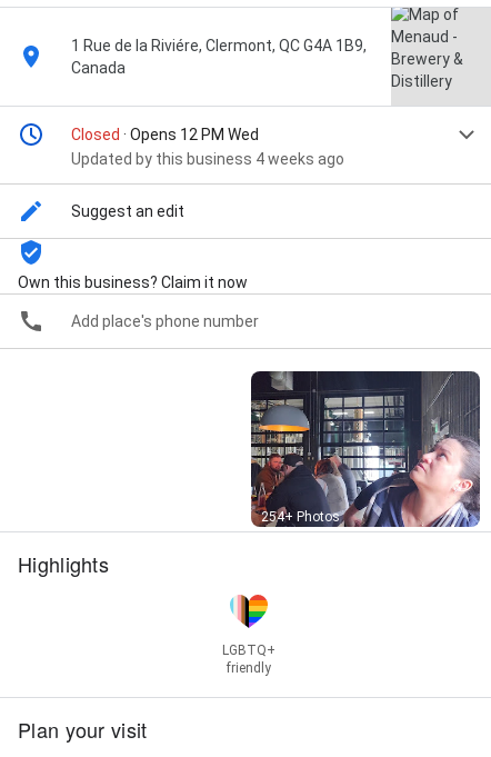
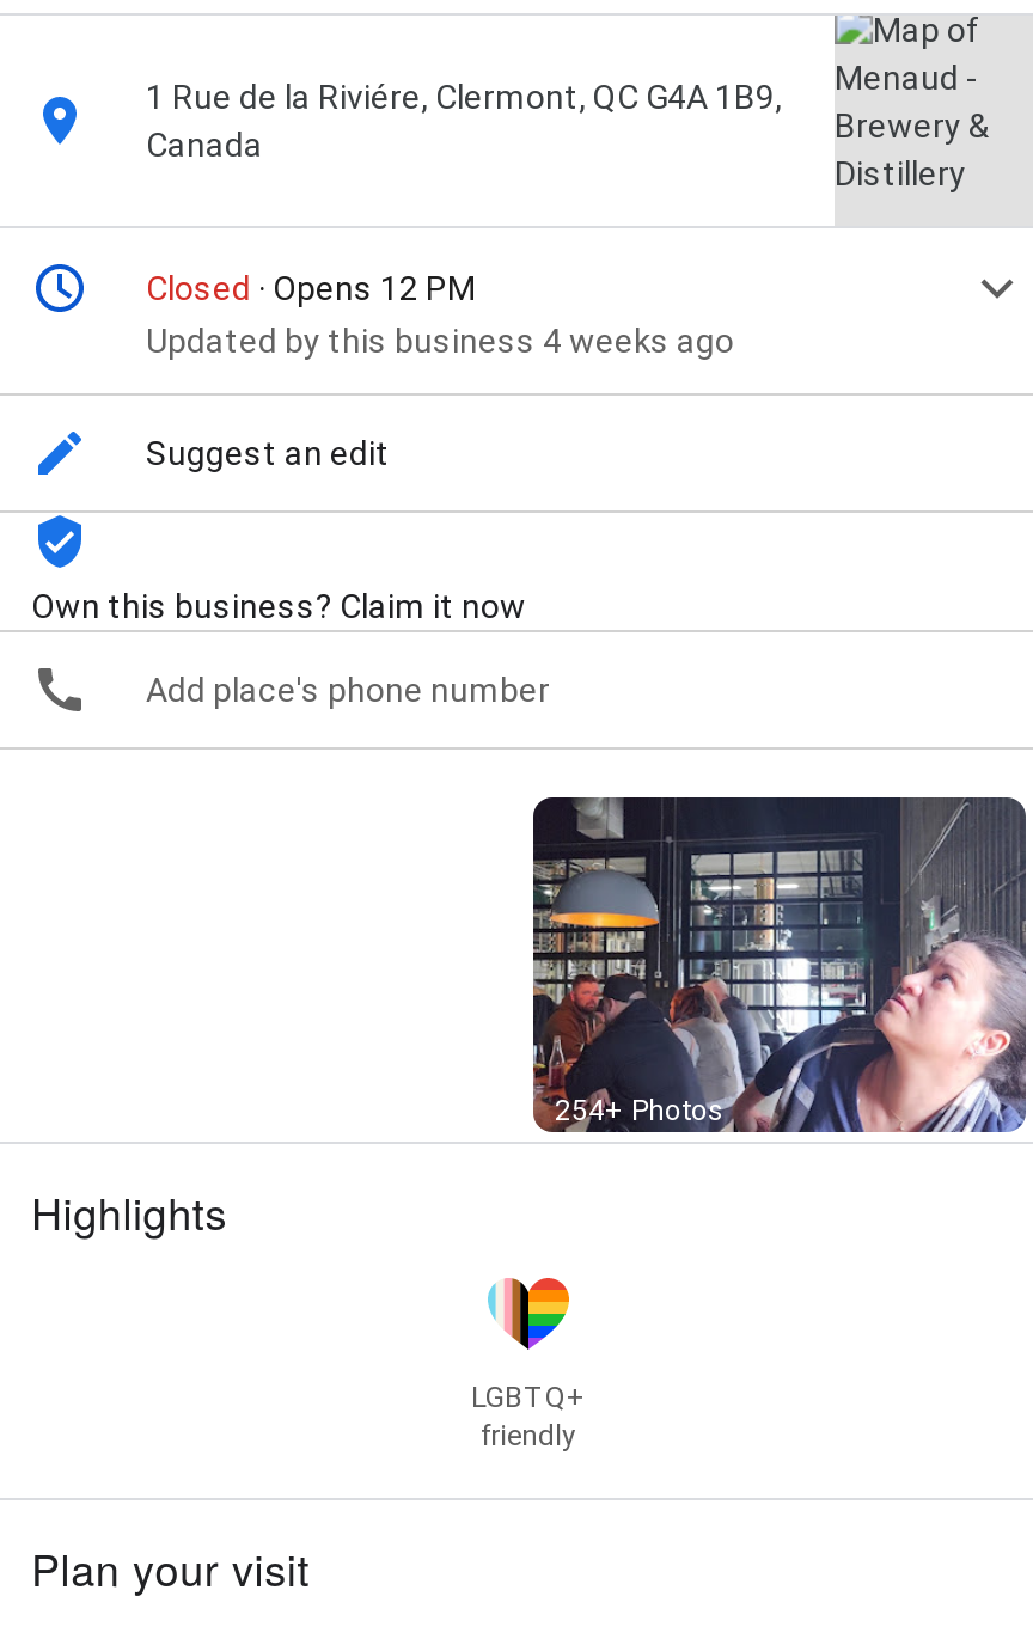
- Closed · Opens 12 PM Wed
+ Closed · Opens 12 PM
